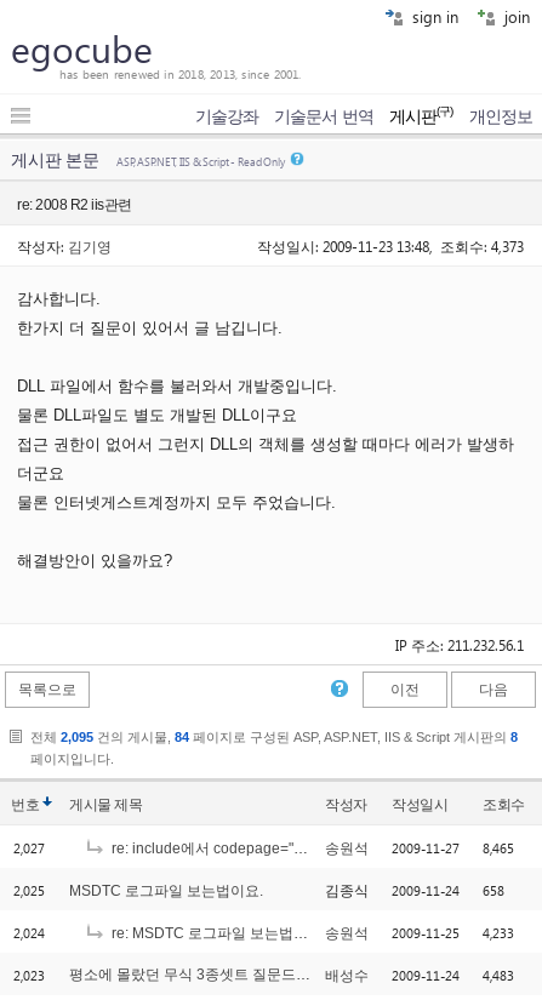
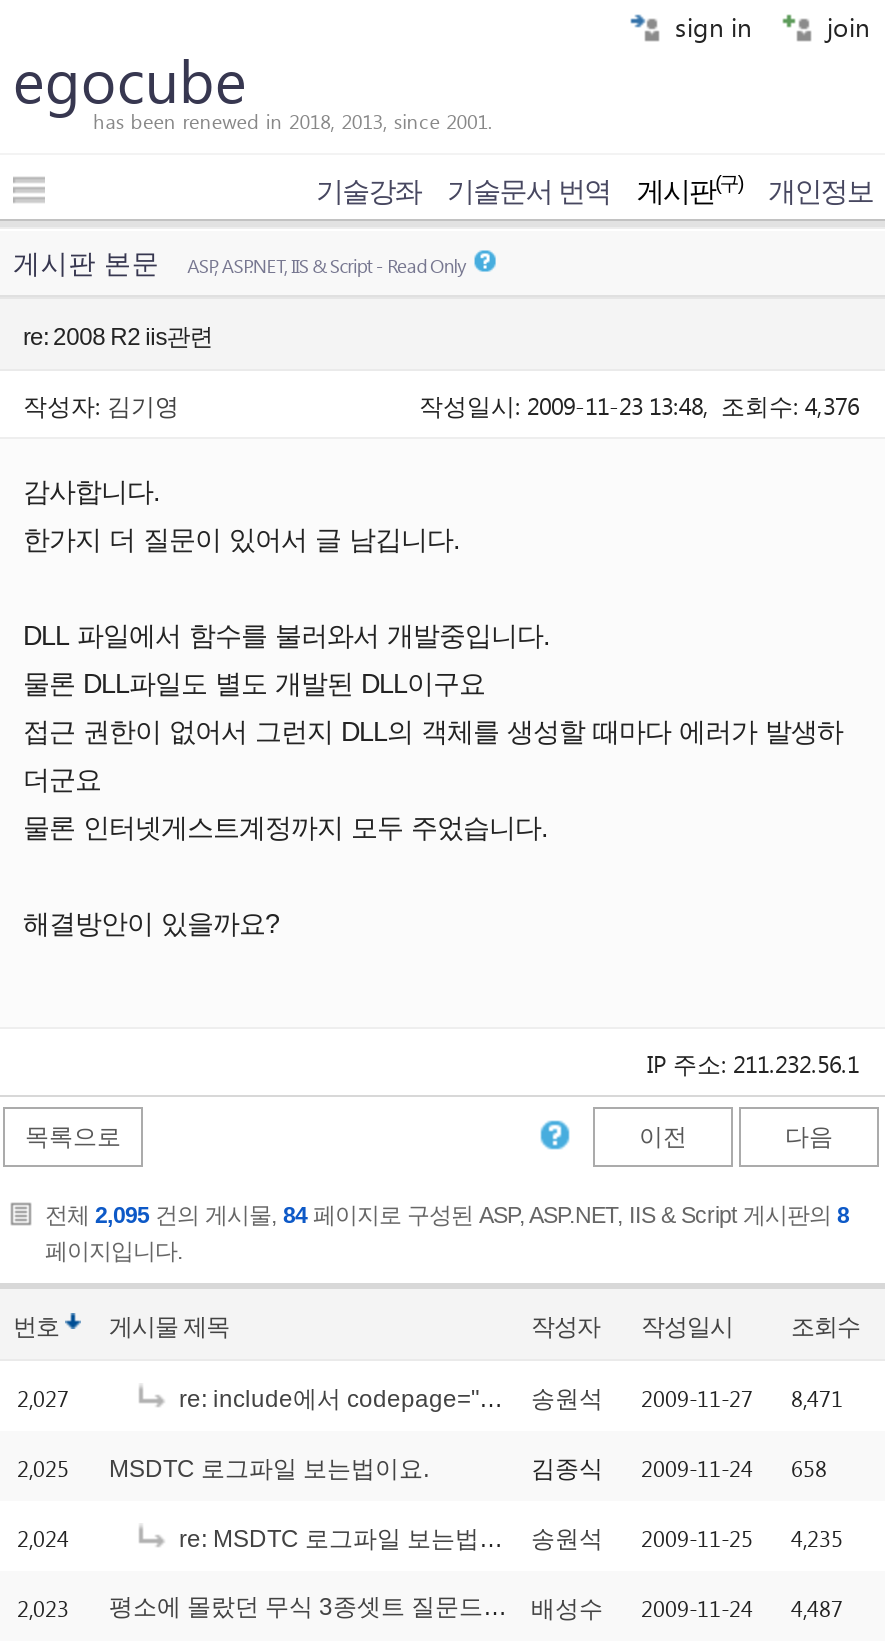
- 작성일시: 2009-11-23 13:48, 조회수: 4,373
+ 작성일시: 2009-11-23 13:48, 조회수: 4,376

- 8,465
+ 8,471

- 4,233
+ 4,235

- 4,483
+ 4,487
